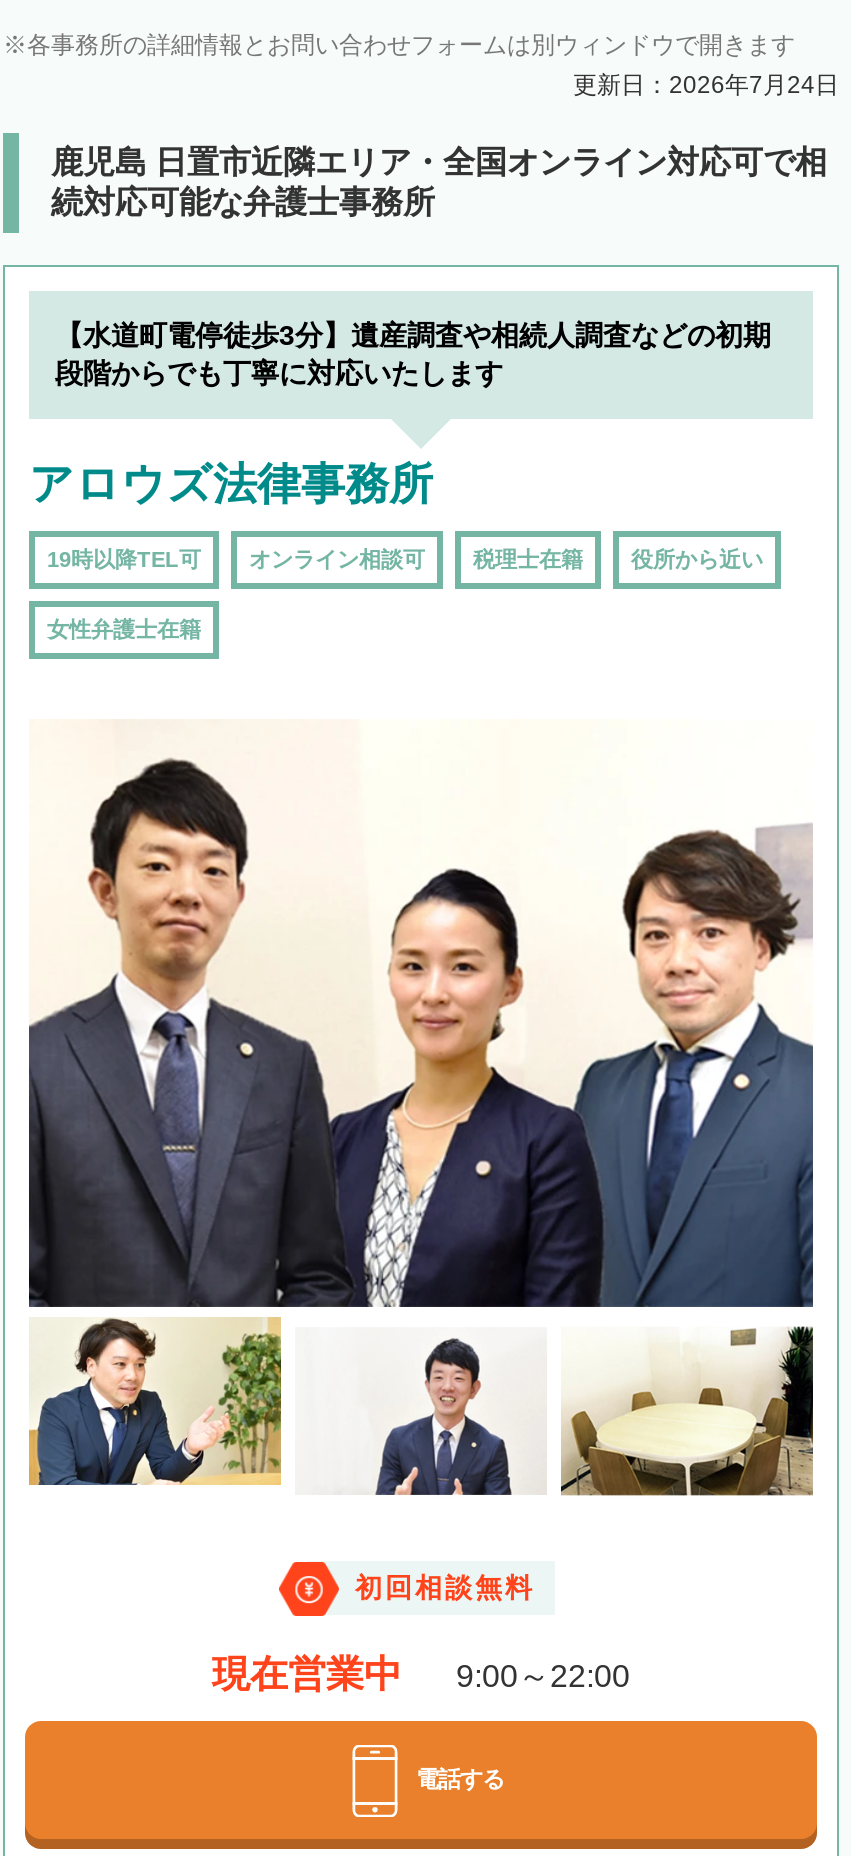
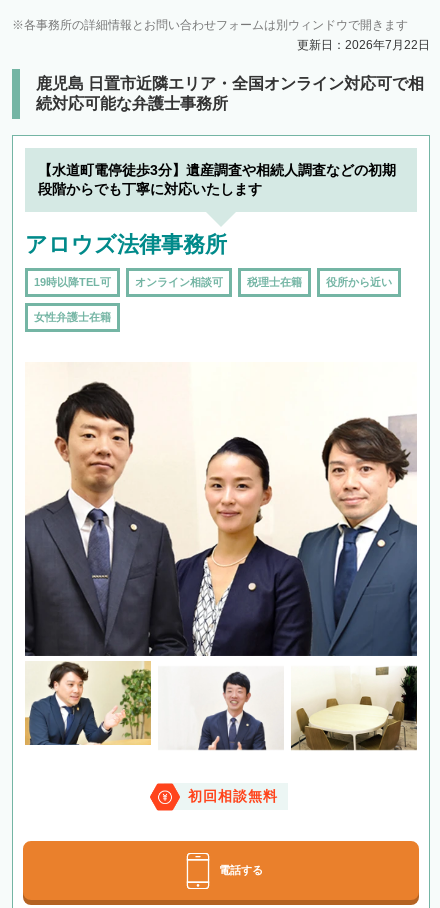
- 更新日：2026年7月24日
+ 更新日：2026年7月22日

- 現在営業中
- 9:00～22:00
